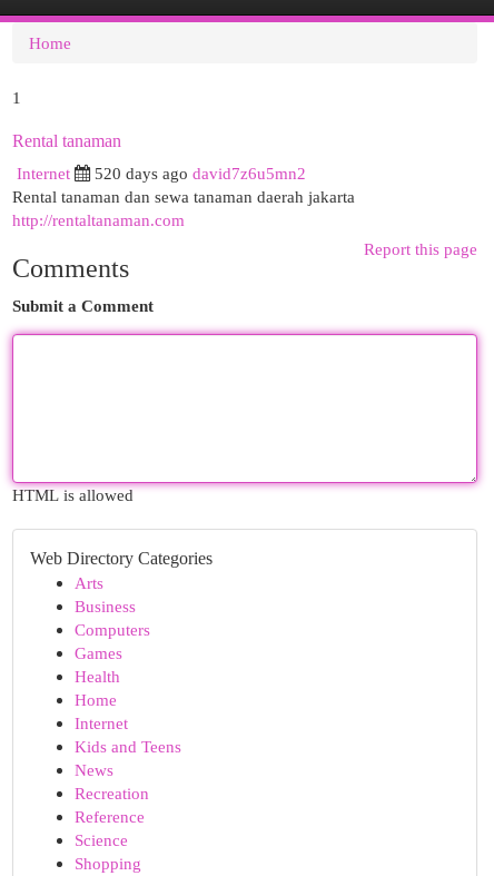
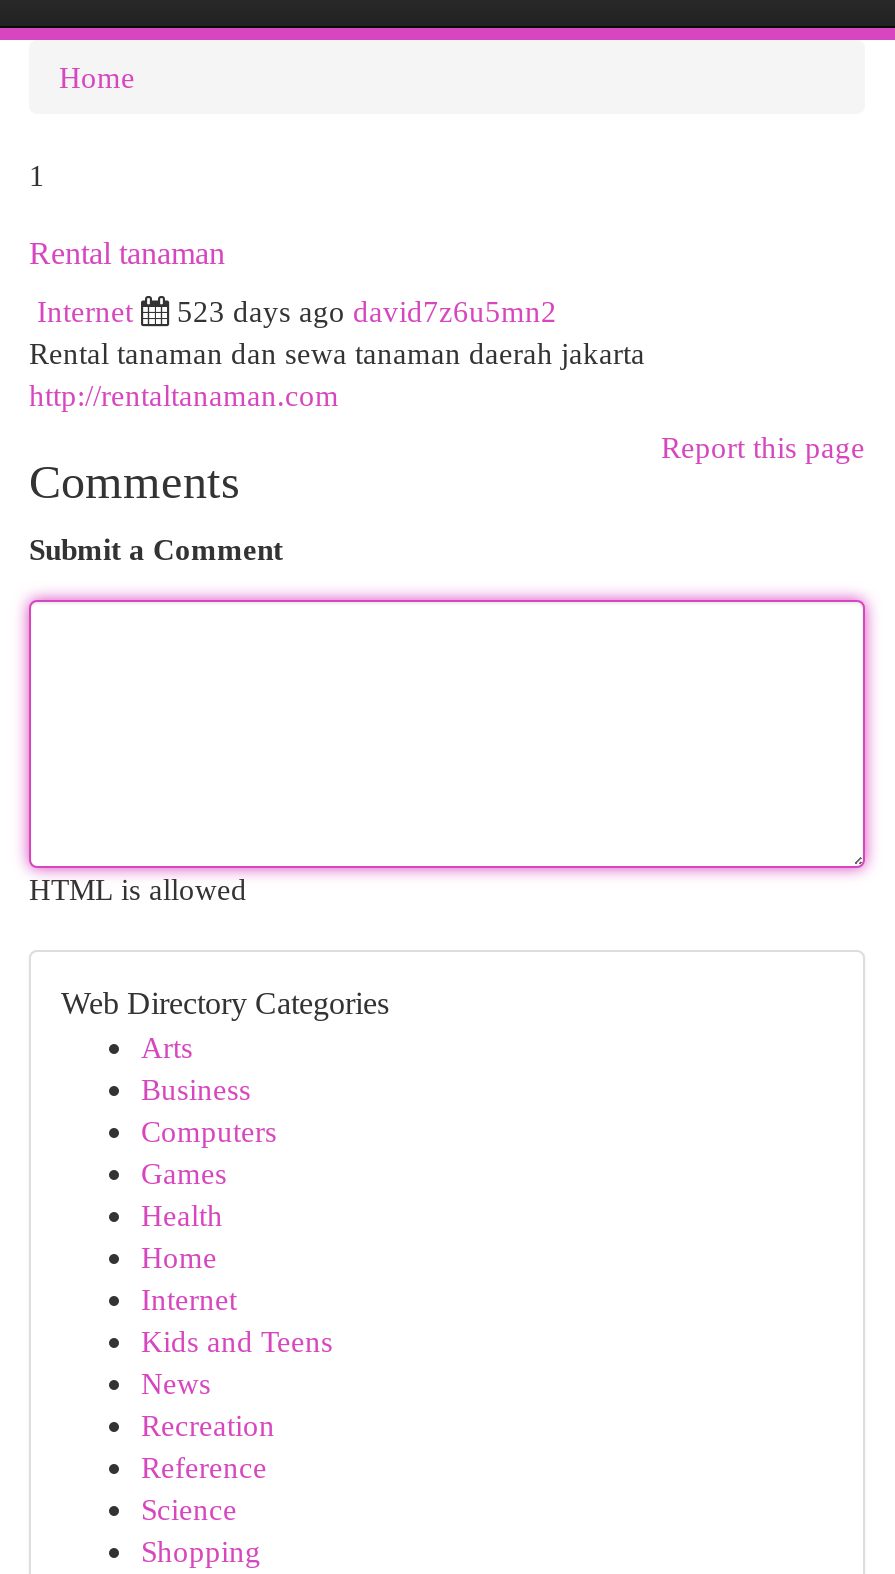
- 520 days ago david7z6u5mn2
+ 523 days ago david7z6u5mn2
